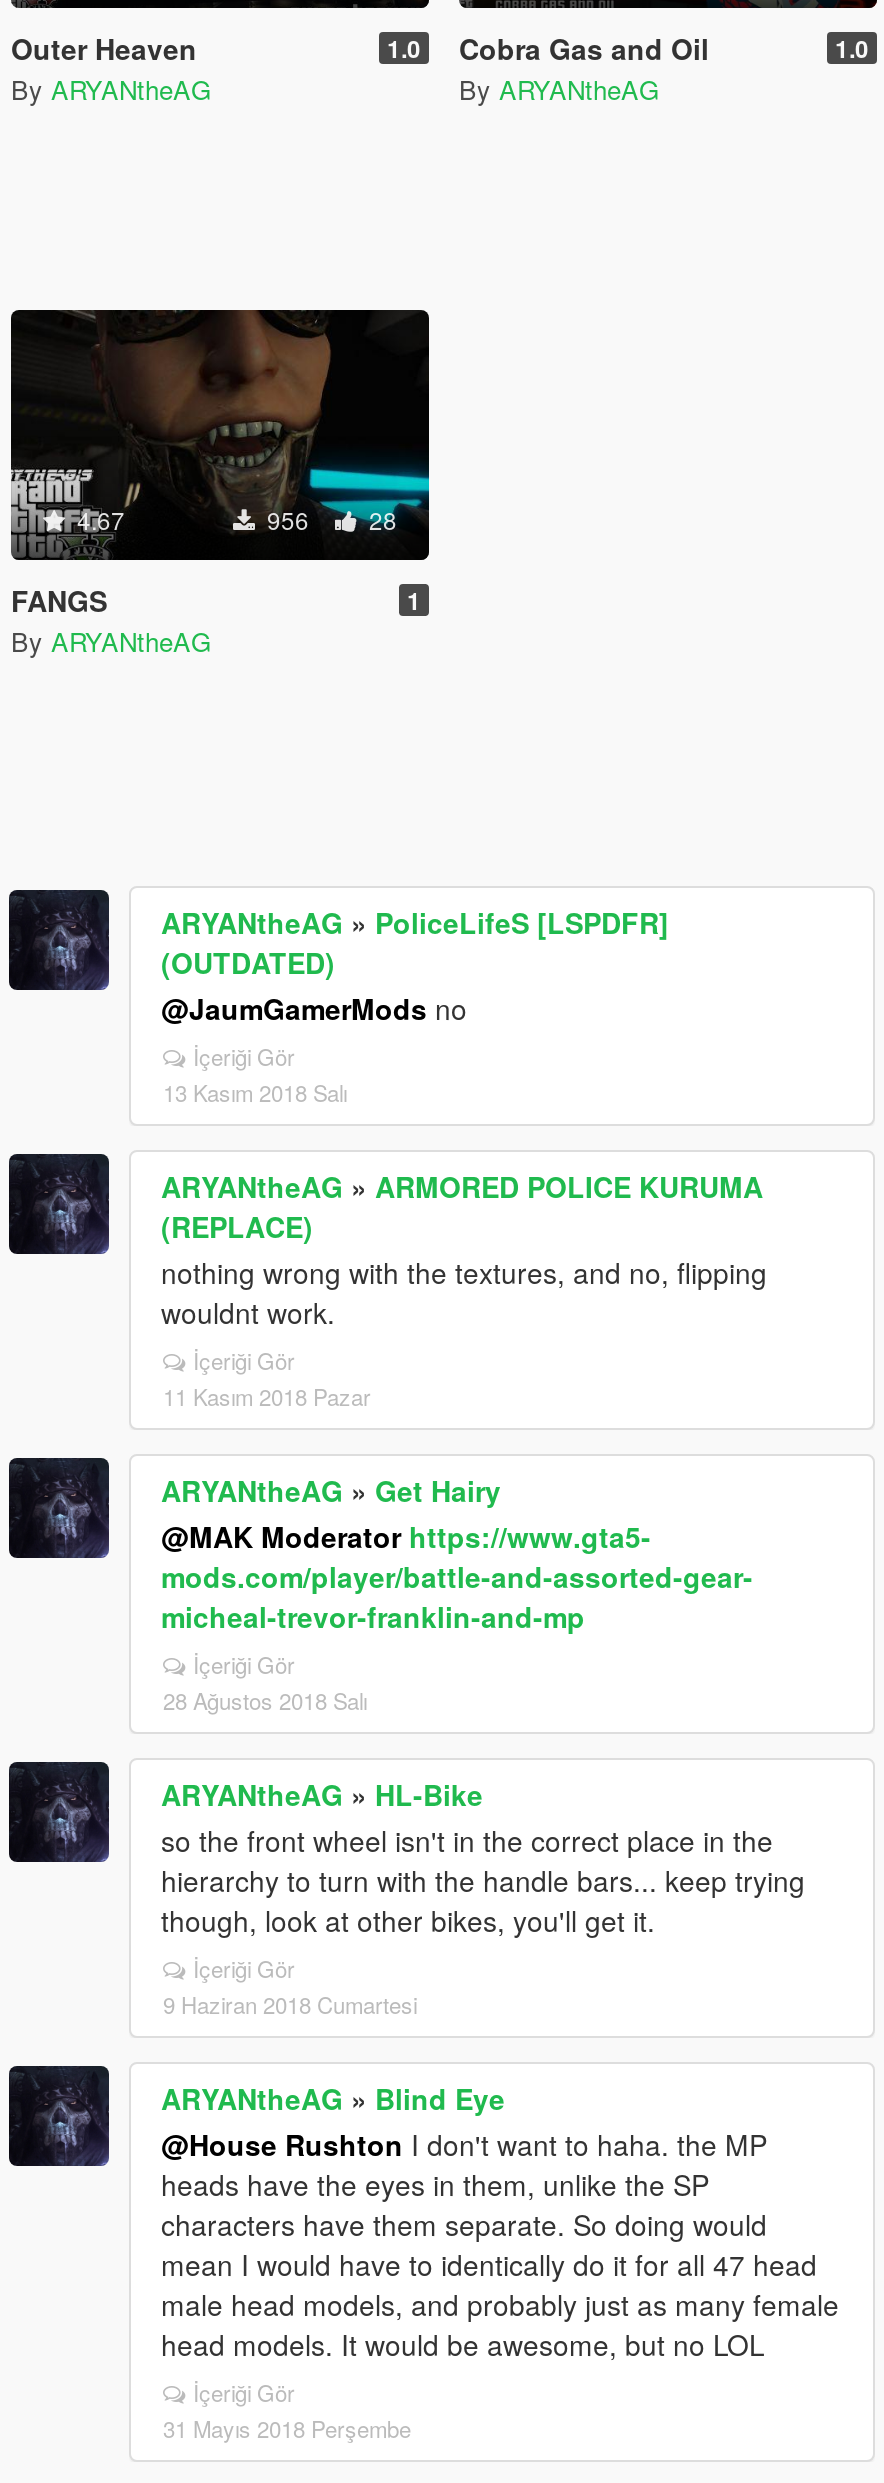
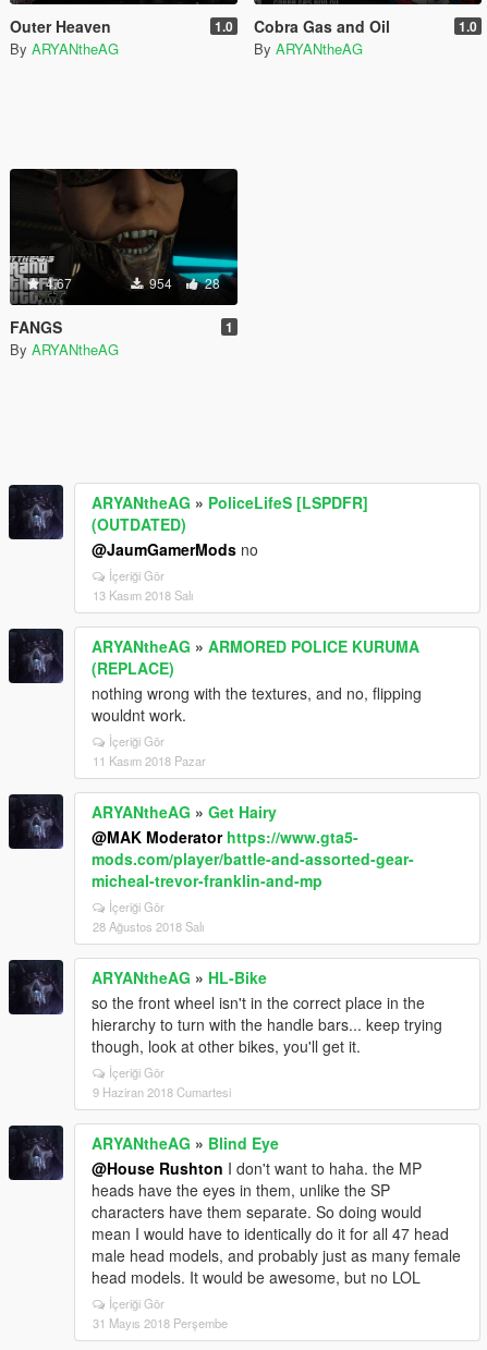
- 956
+ 954
